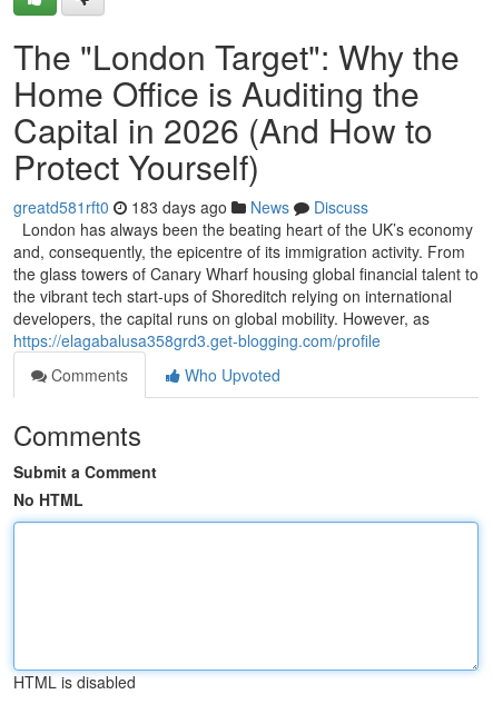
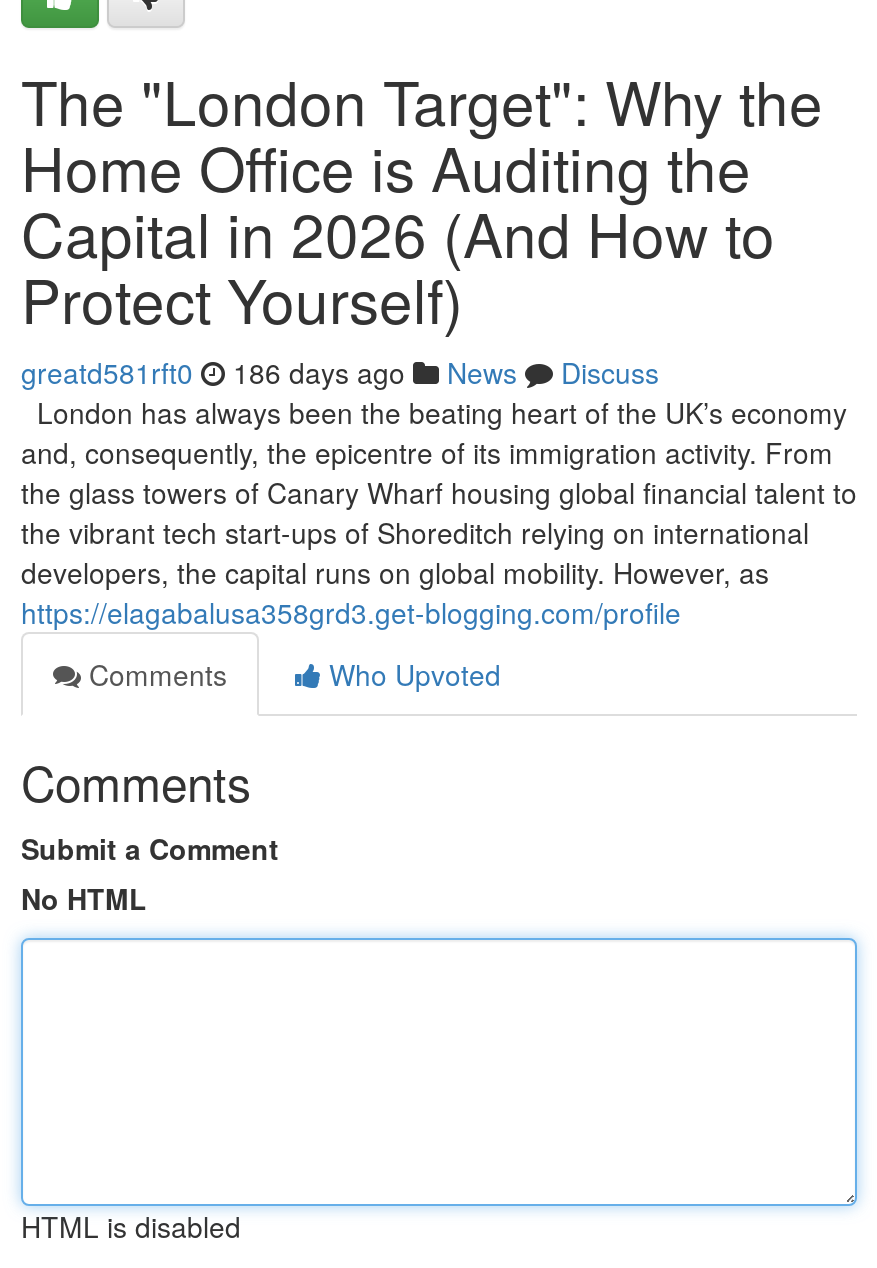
- greatd581rft0 183 days ago News Discuss
+ greatd581rft0 186 days ago News Discuss
